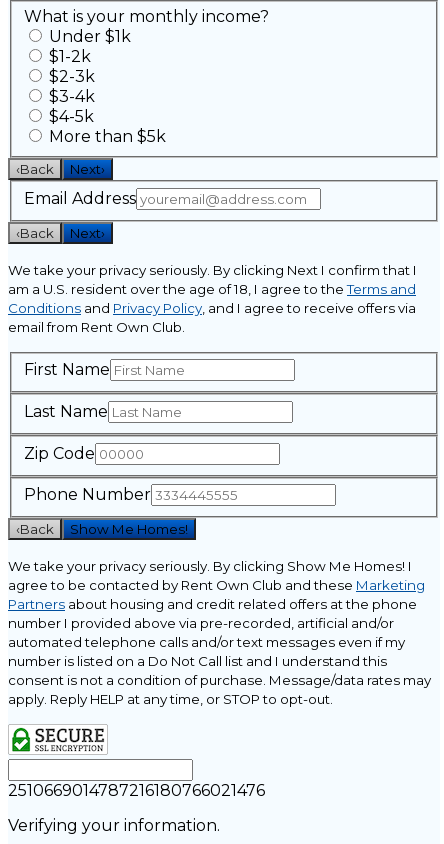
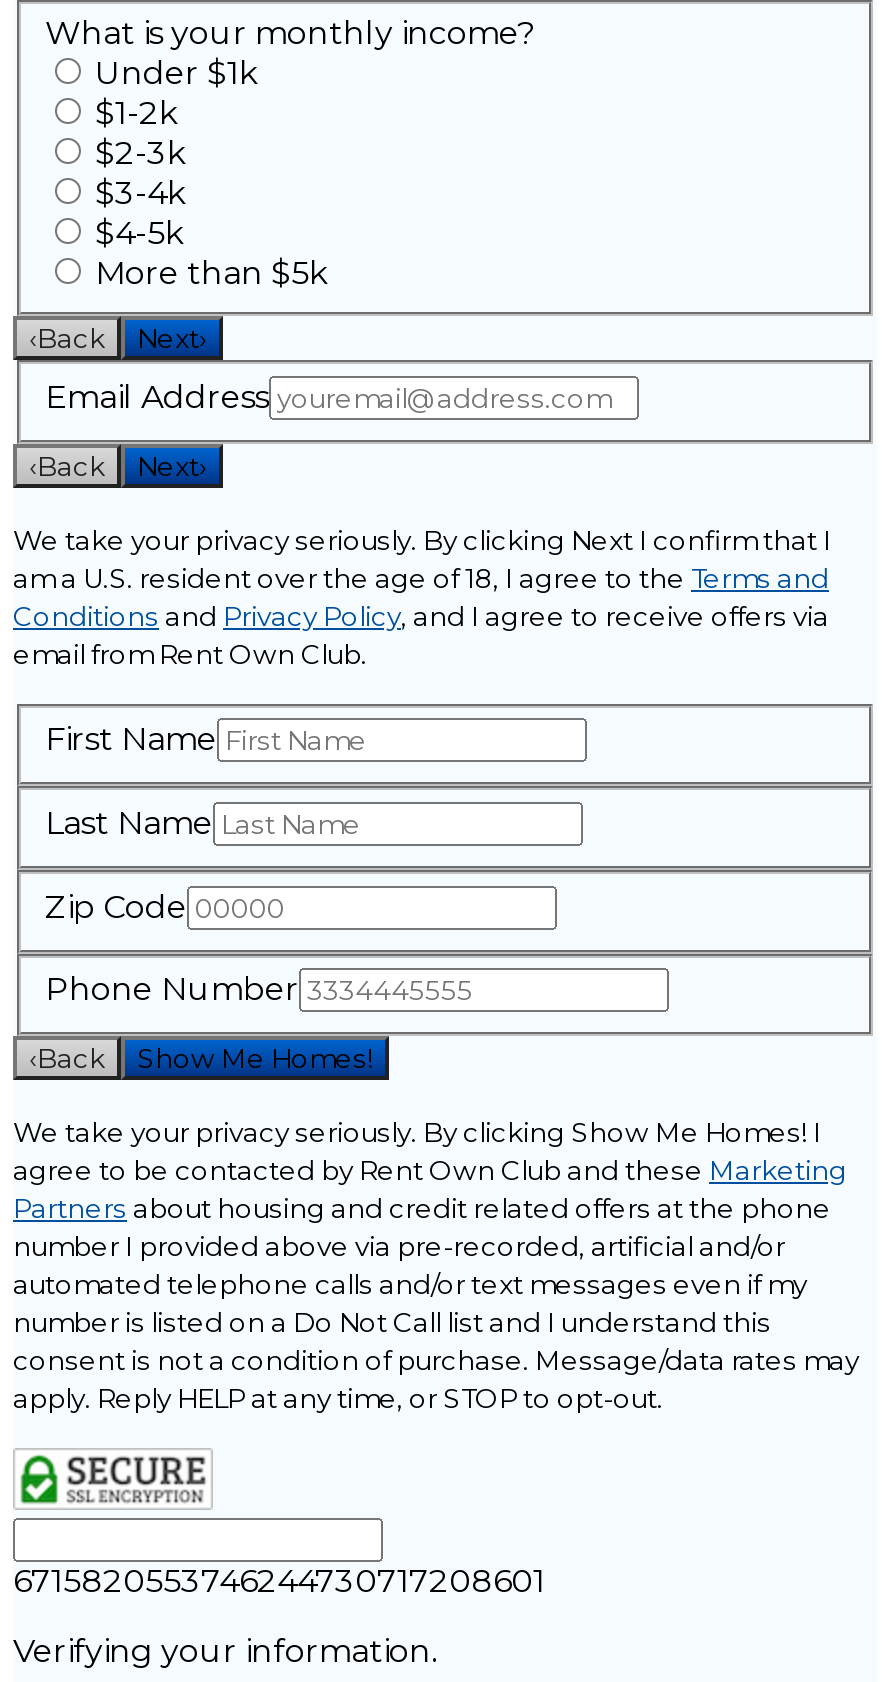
- 2510669014787216180766021476
+ 6715820553746244730717208601
